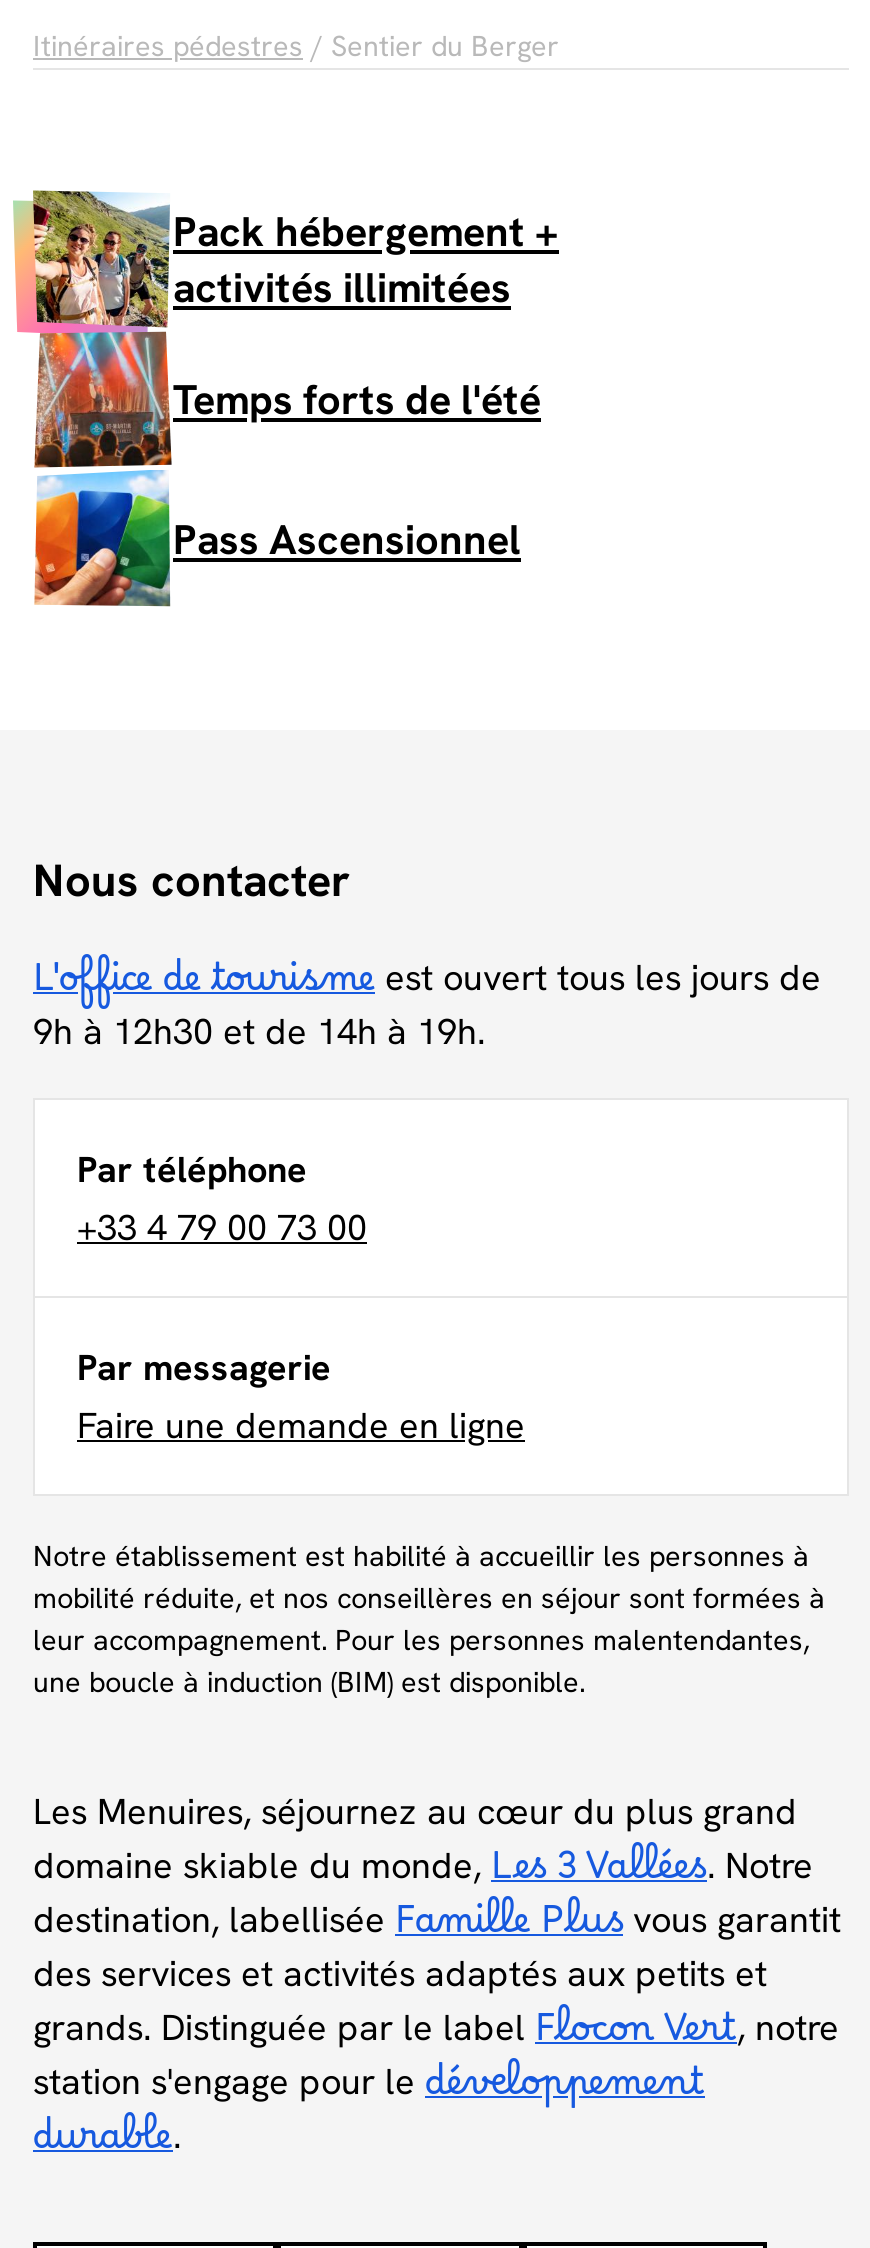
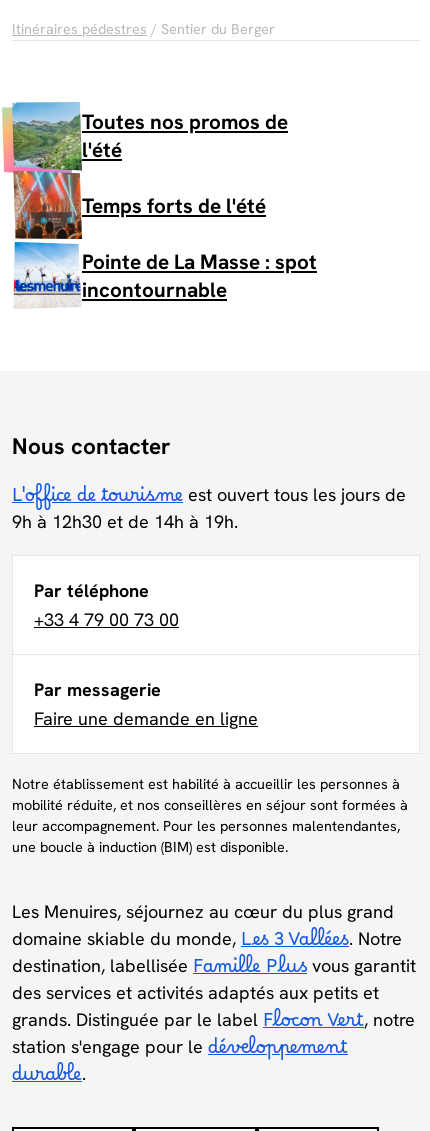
- [image]
- Pack hébergement +
- activités illimitées
+ [image]
+ Toutes nos promos de
+ l'été

- [image]
- Pass Ascensionnel
+ [image]
+ Pointe de La Masse : spot
+ incontournable
